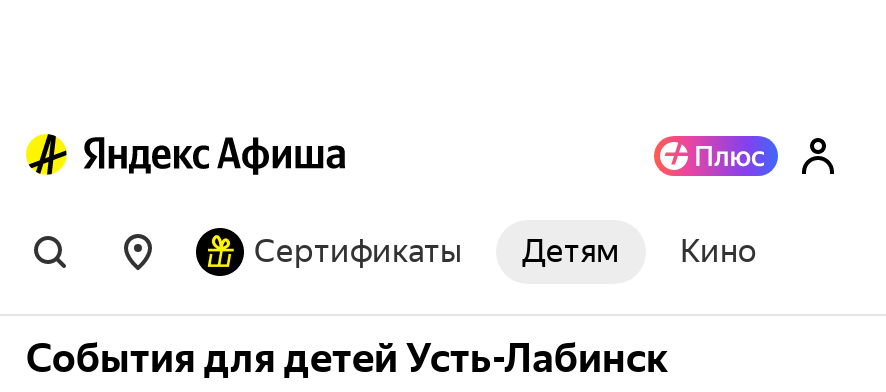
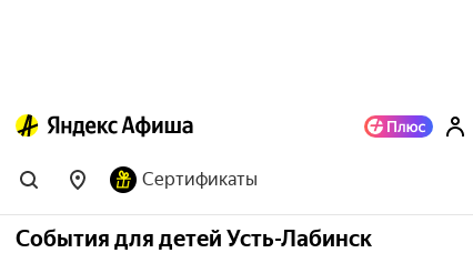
- Детям
- Кино
